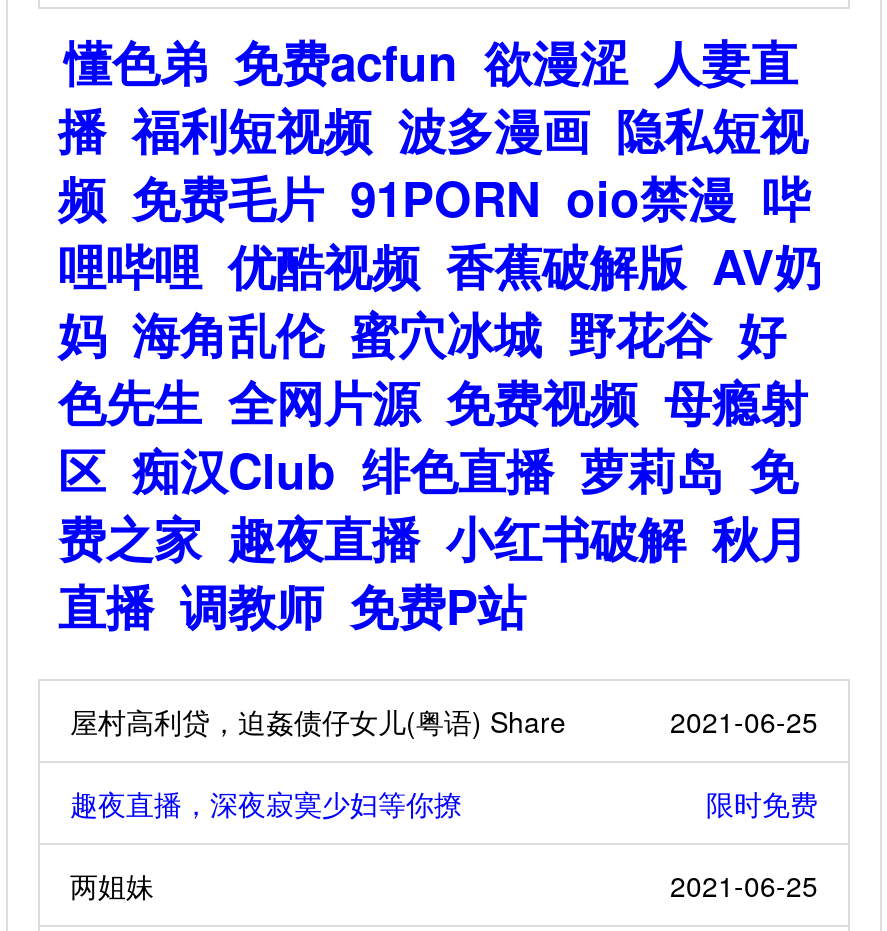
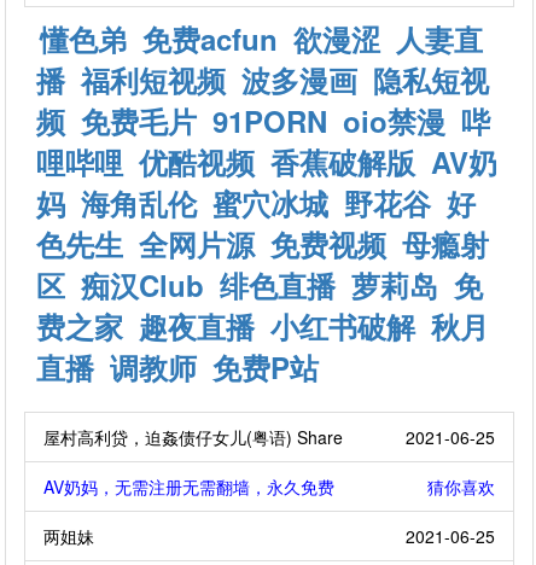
- 限时免费
- 趣夜直播，深夜寂寞少妇等你撩
+ 猜你喜欢
+ AV奶妈，无需注册无需翻墙，永久免费
